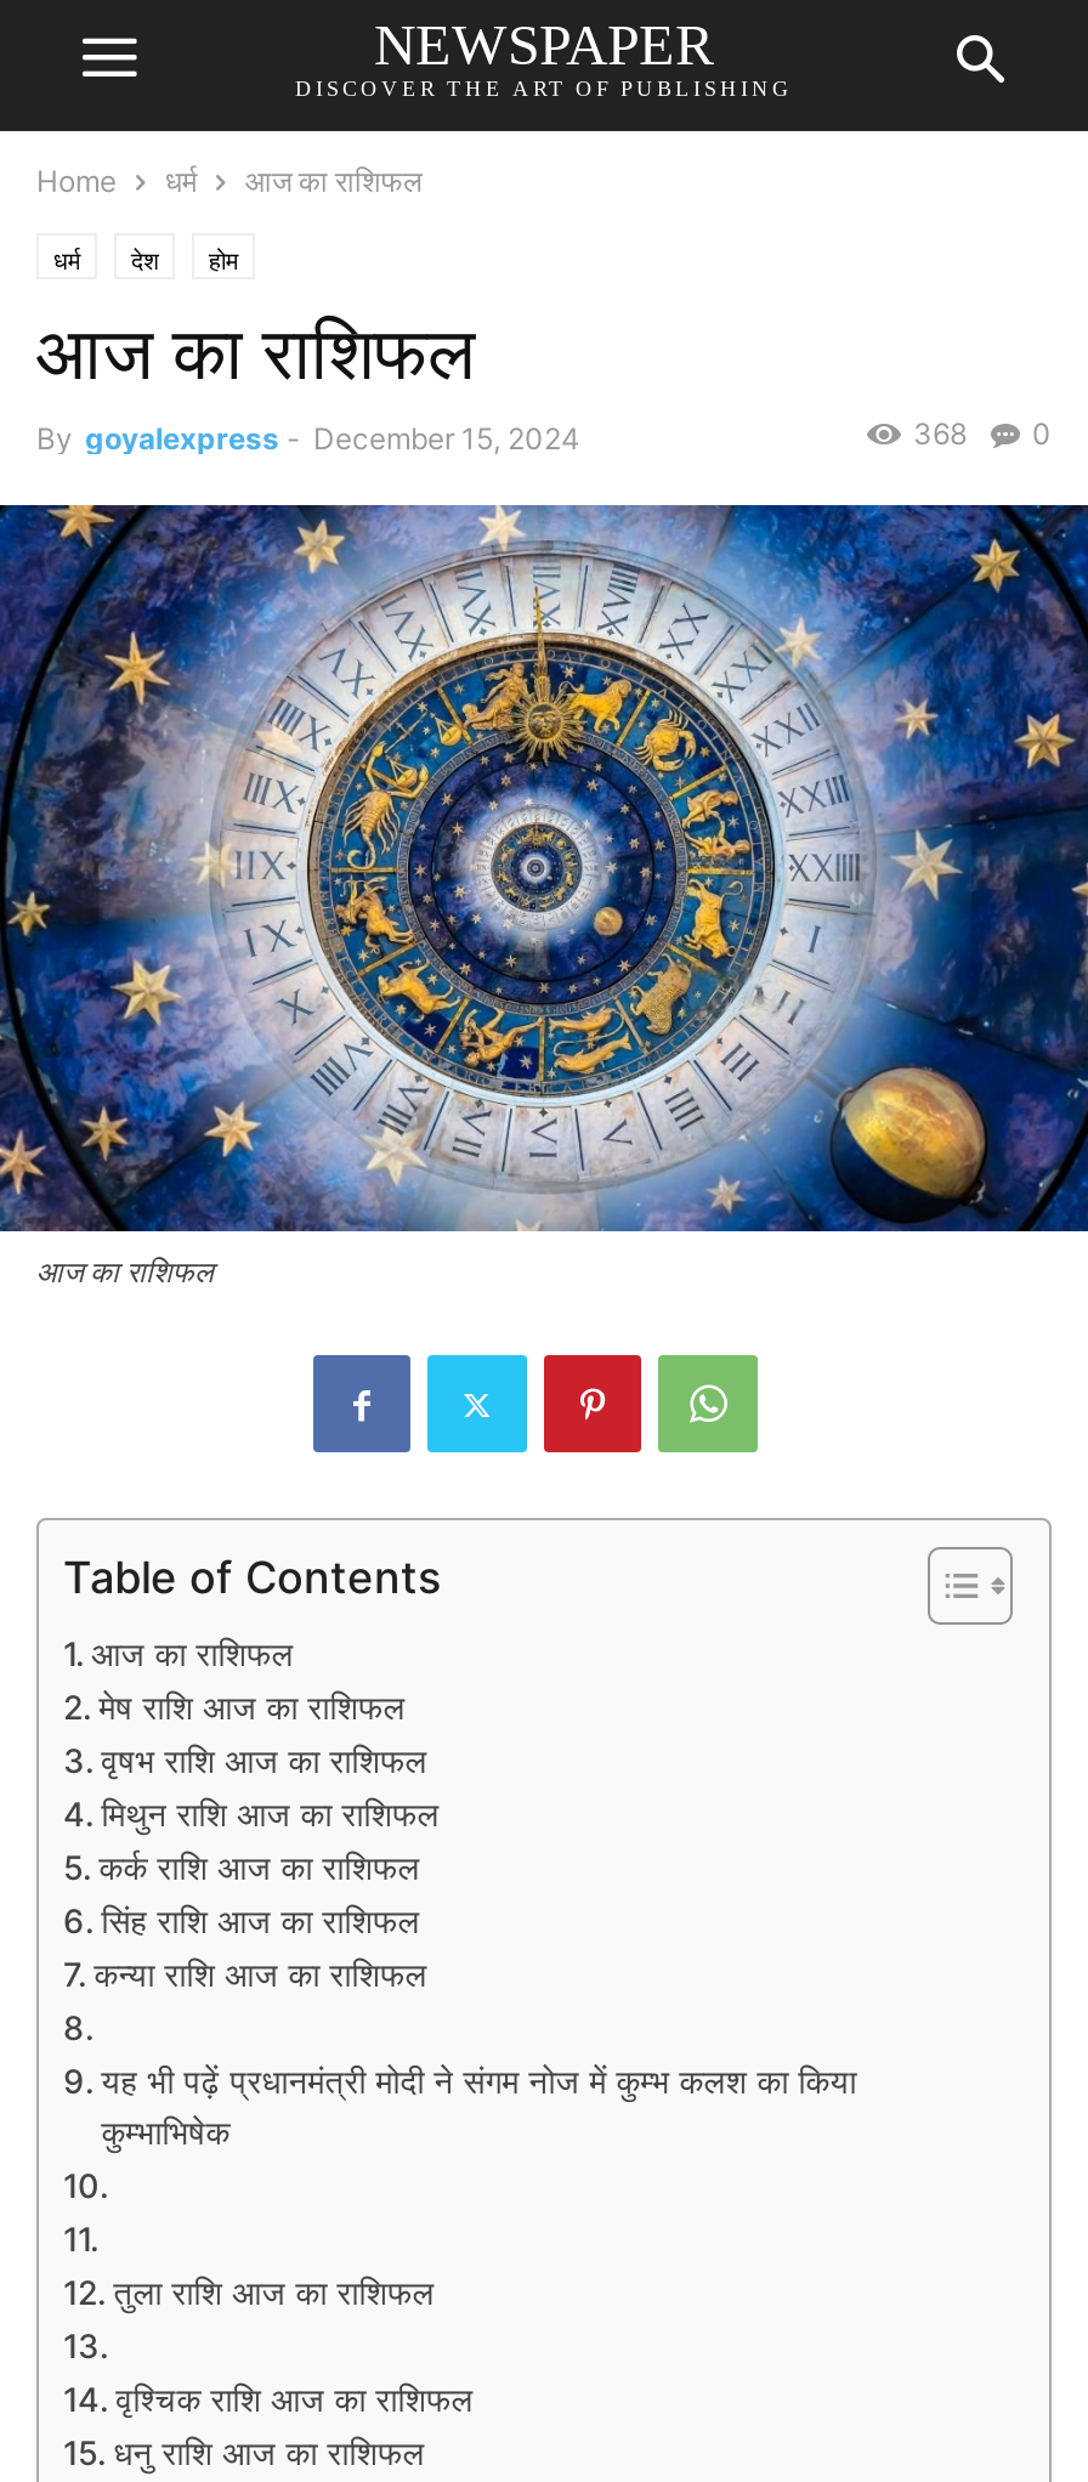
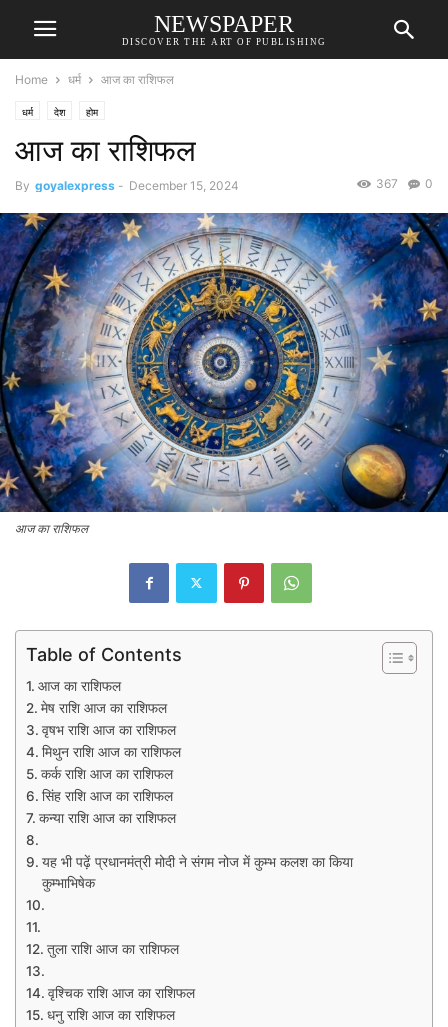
- 368 0
+ 367 0
